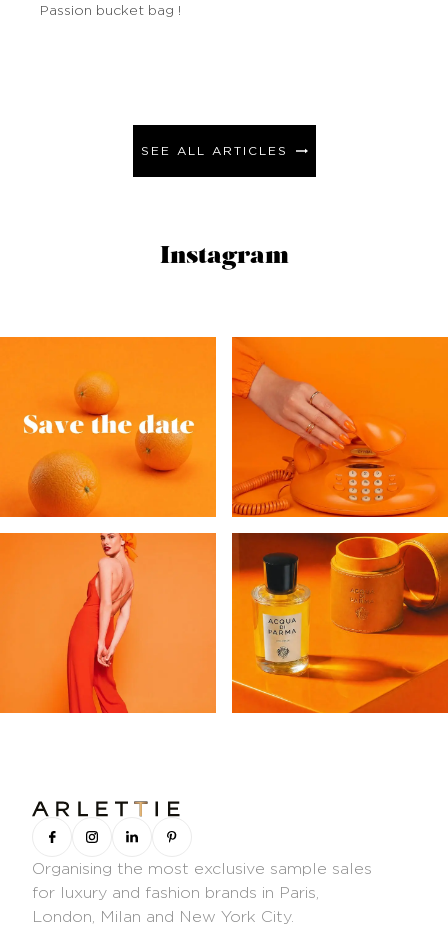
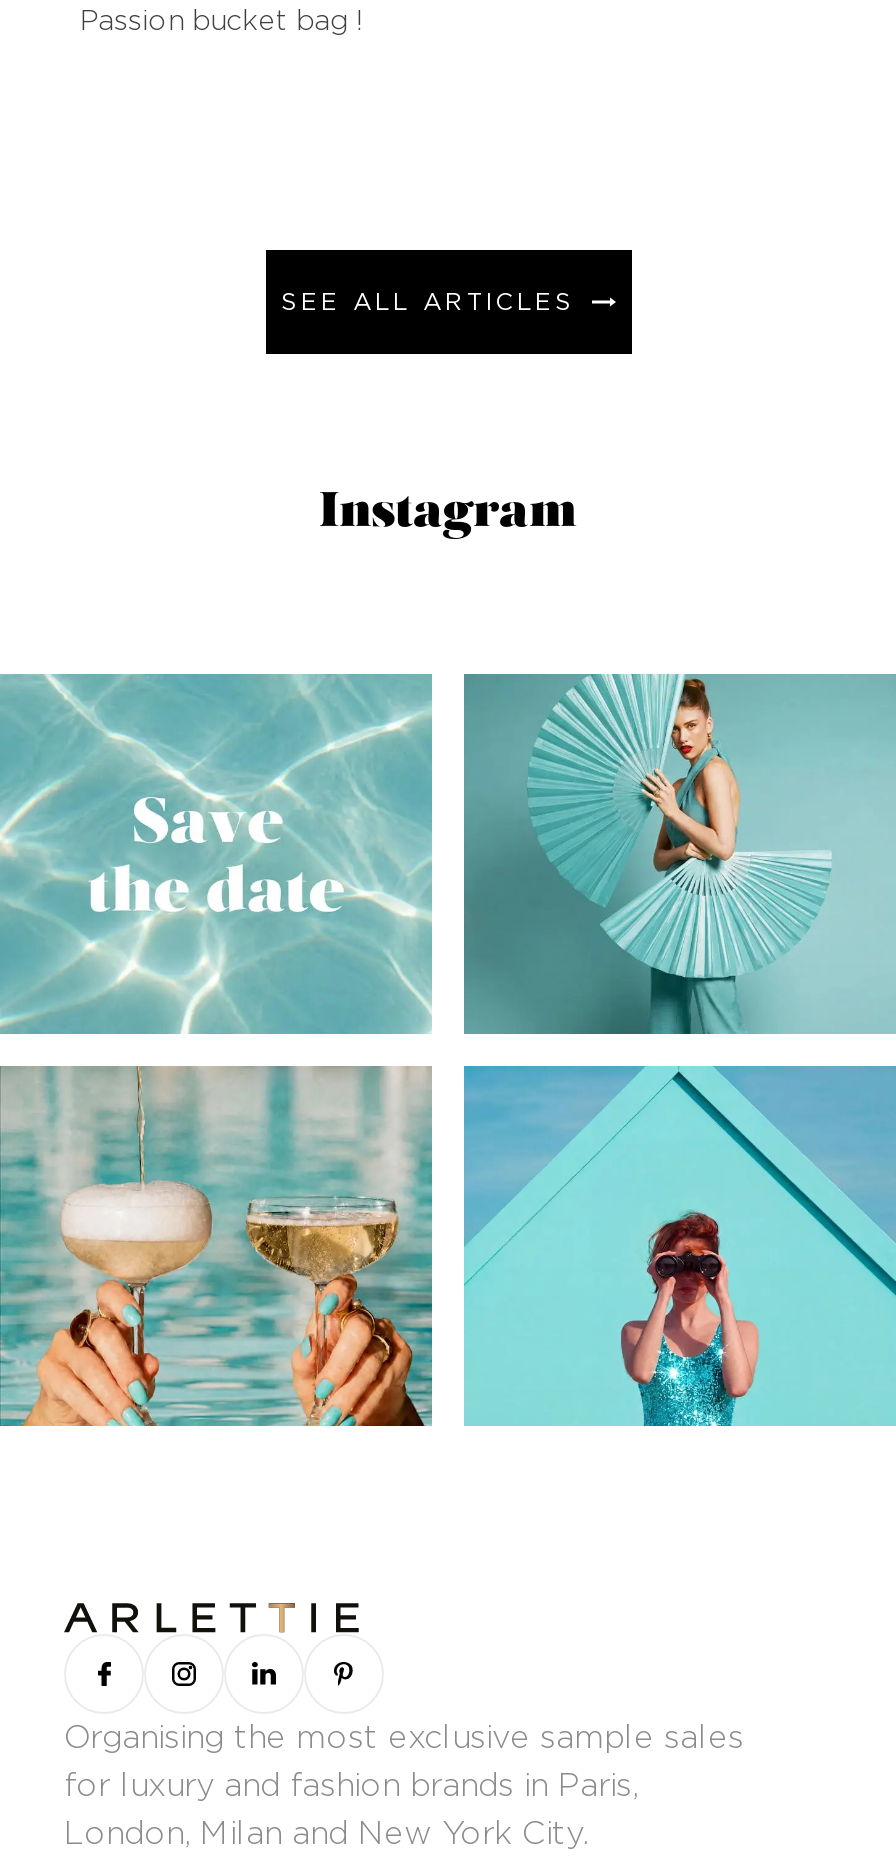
- [image]
+ [image]

- [image]
+ [image]

- [image]
+ [image]

- [image]
+ [image]
